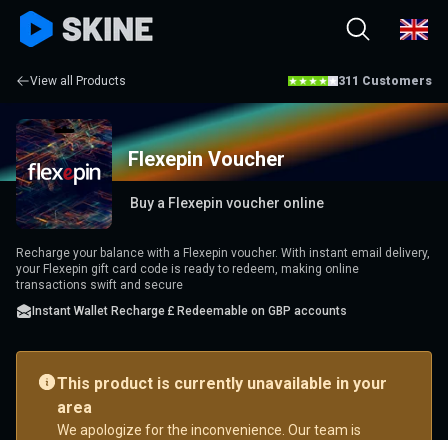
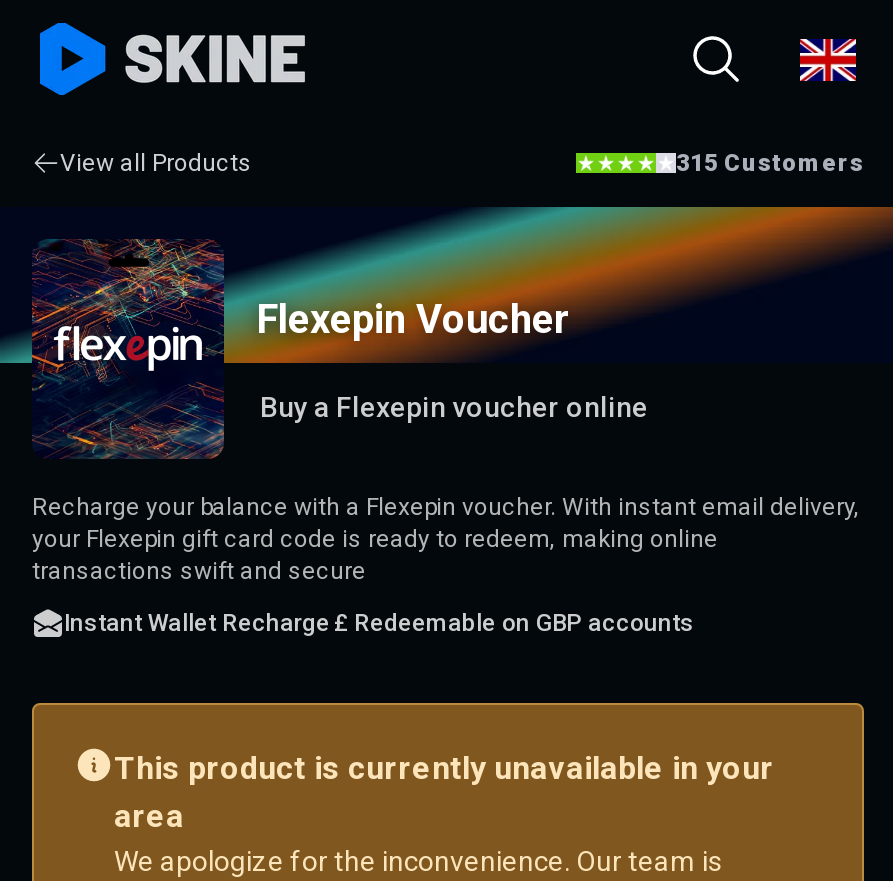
- 311 Customers
+ 315 Customers
